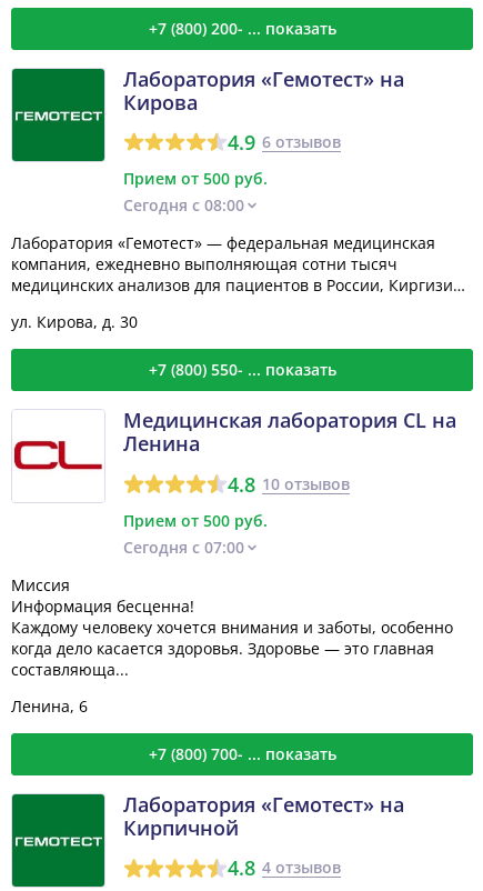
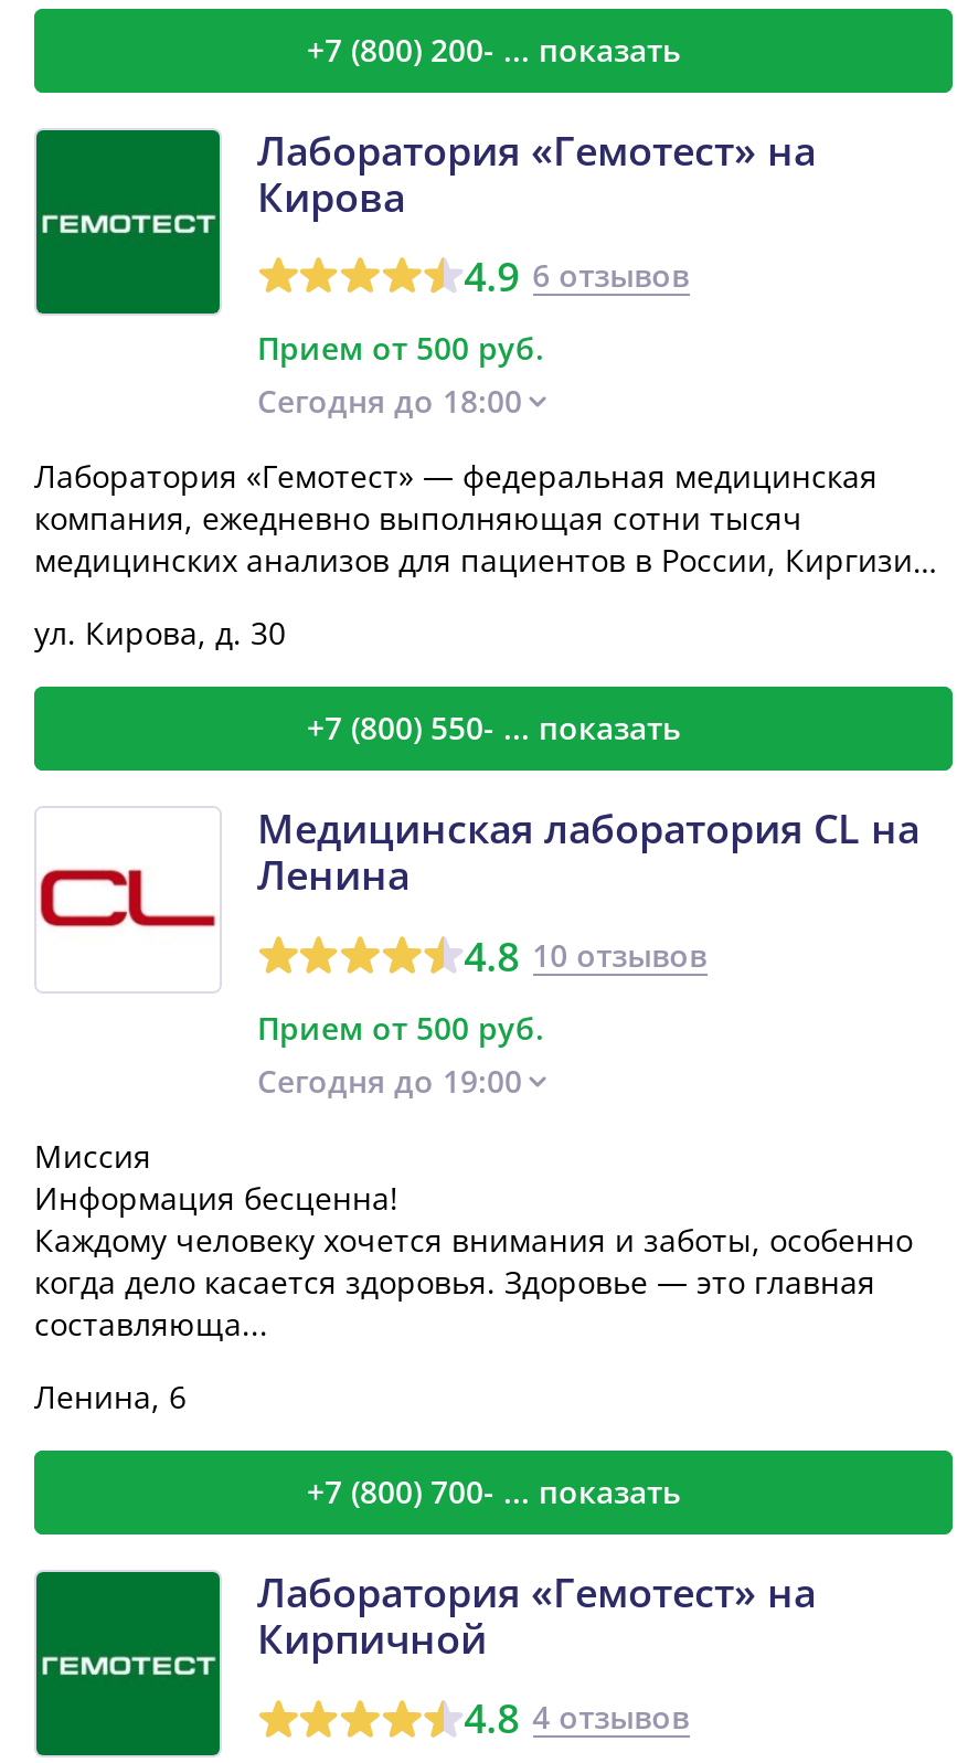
- Сегодня с 08:00
+ Сегодня до 18:00

- Сегодня с 07:00
+ Сегодня до 19:00
